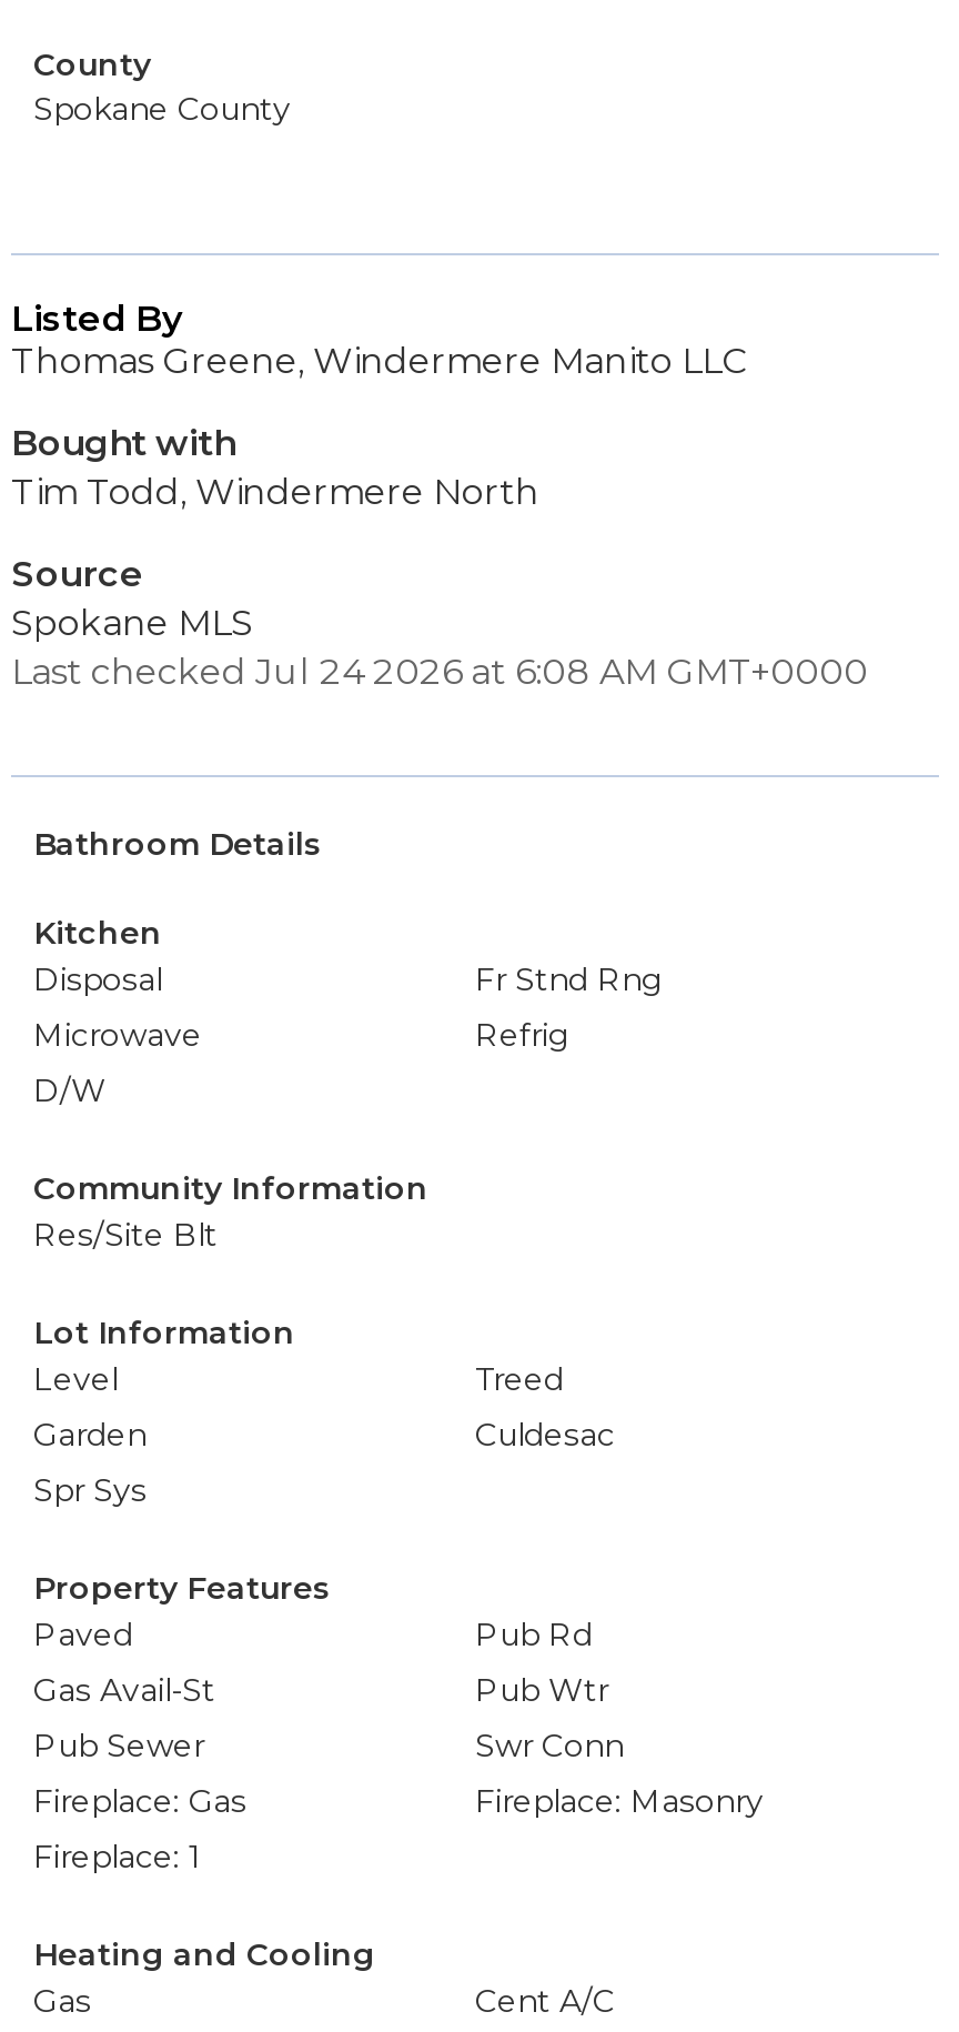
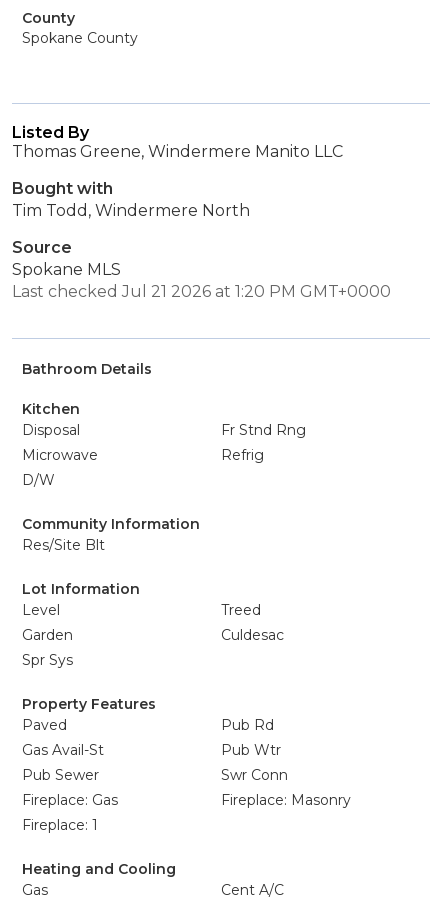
- Last checked Jul 24 2026 at 6:08 AM GMT+0000
+ Last checked Jul 21 2026 at 1:20 PM GMT+0000
